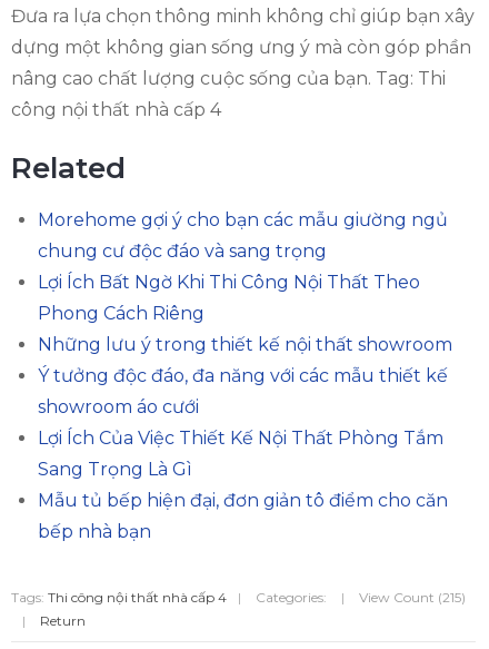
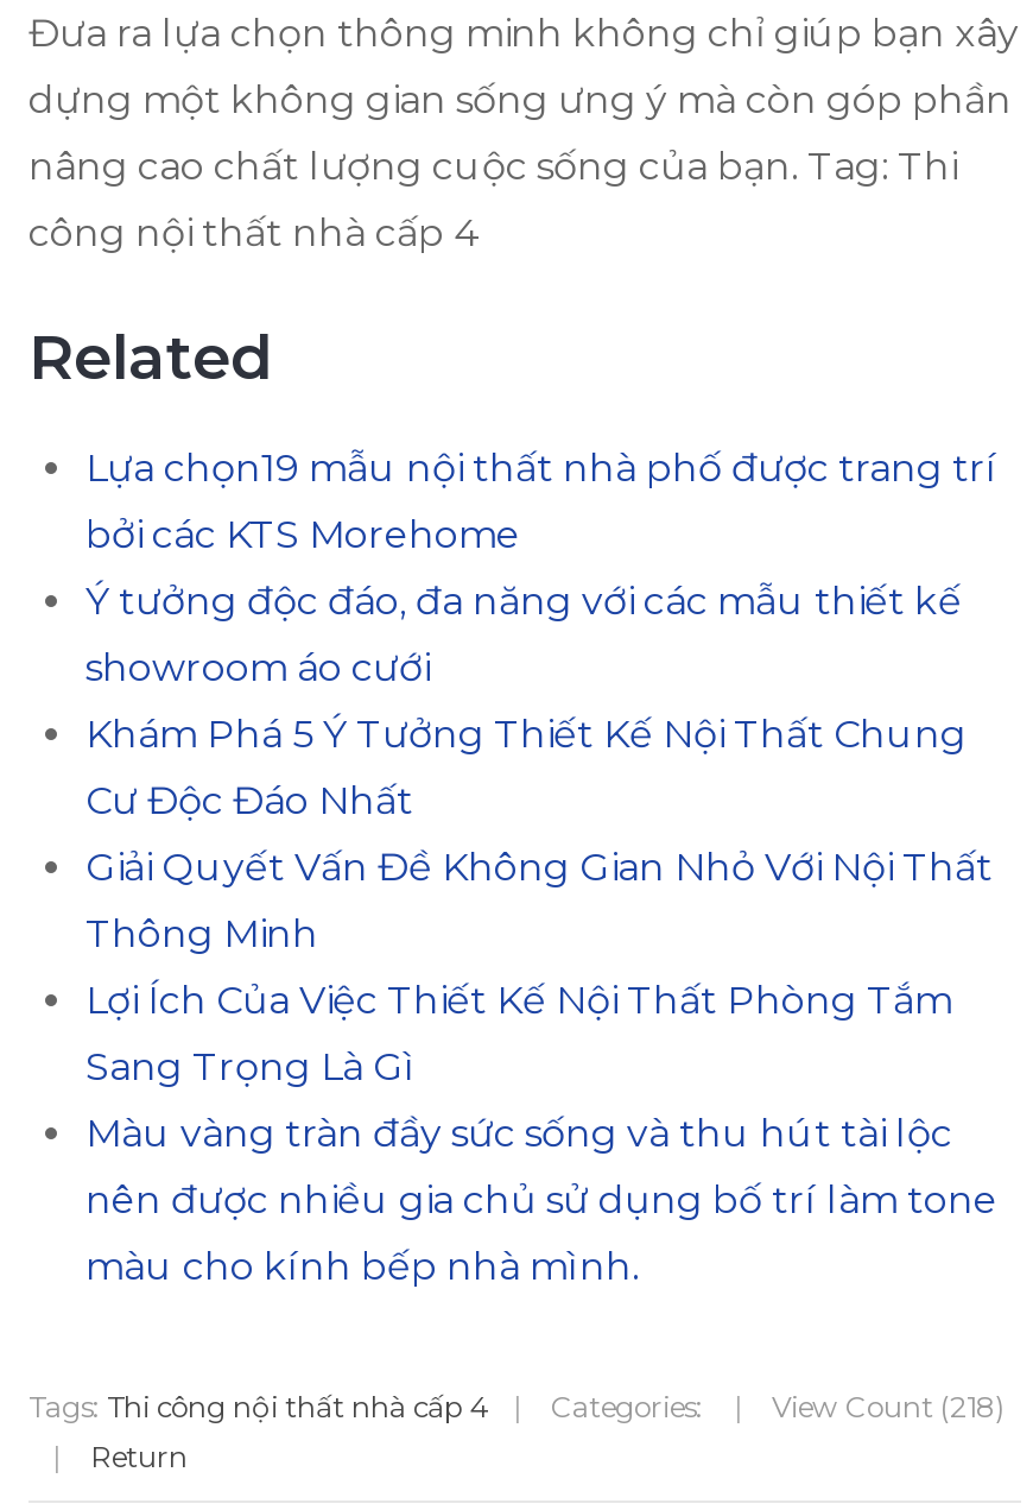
- Morehome gợi ý cho bạn các mẫu giường ngủ
- chung cư độc đáo và sang trọng
- Lợi Ích Bất Ngờ Khi Thi Công Nội Thất Theo
- Phong Cách Riêng
- Những lưu ý trong thiết kế nội thất showroom
+ Lựa chọn19 mẫu nội thất nhà phố được trang trí
+ bởi các KTS Morehome

moved up: Ý tưởng độc đáo, đa năng với các mẫu thiết kế | showroom áo cưới

+ Khám Phá 5 Ý Tưởng Thiết Kế Nội Thất Chung
+ Cư Độc Đáo Nhất
+ Giải Quyết Vấn Đề Không Gian Nhỏ Với Nội Thất
+ Thông Minh

- Mẫu tủ bếp hiện đại, đơn giản tô điểm cho căn
- bếp nhà bạn
+ Màu vàng tràn đầy sức sống và thu hút tài lộc
+ nên được nhiều gia chủ sử dụng bố trí làm tone
+ màu cho kính bếp nhà mình.

- View Count (215)
+ View Count (218)
